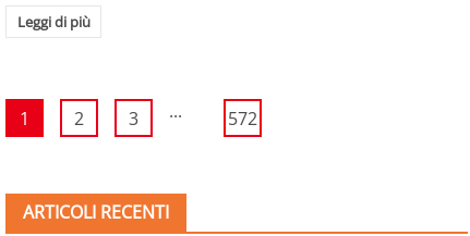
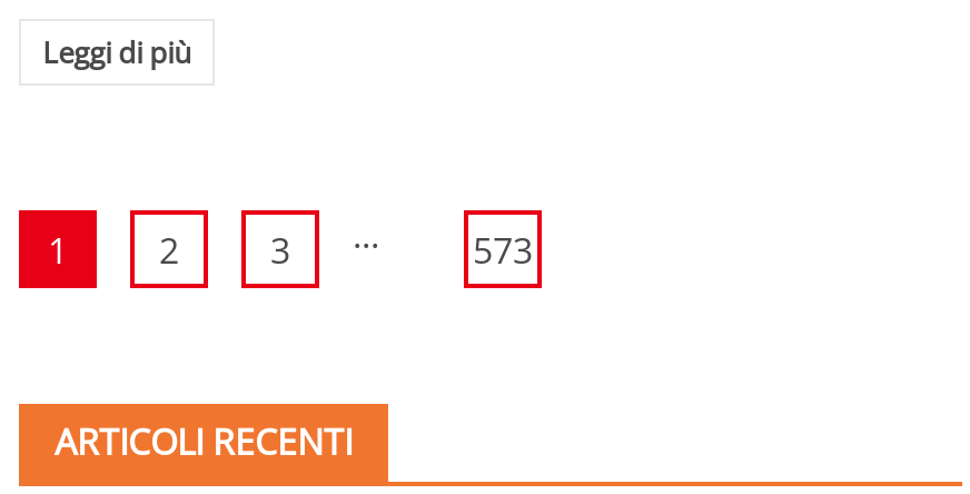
- 572
+ 573
